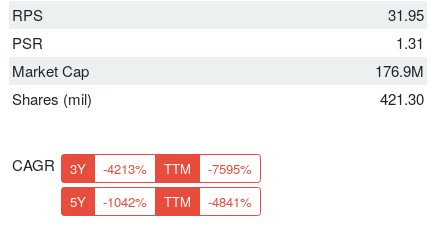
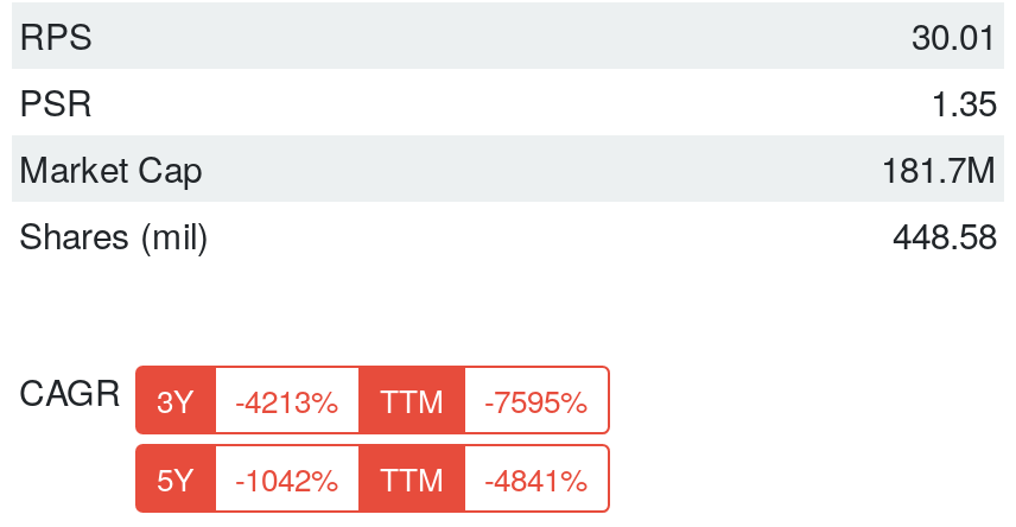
- 31.95
+ 30.01

- 1.31
+ 1.35

- 176.9M
+ 181.7M

- 421.30
+ 448.58
